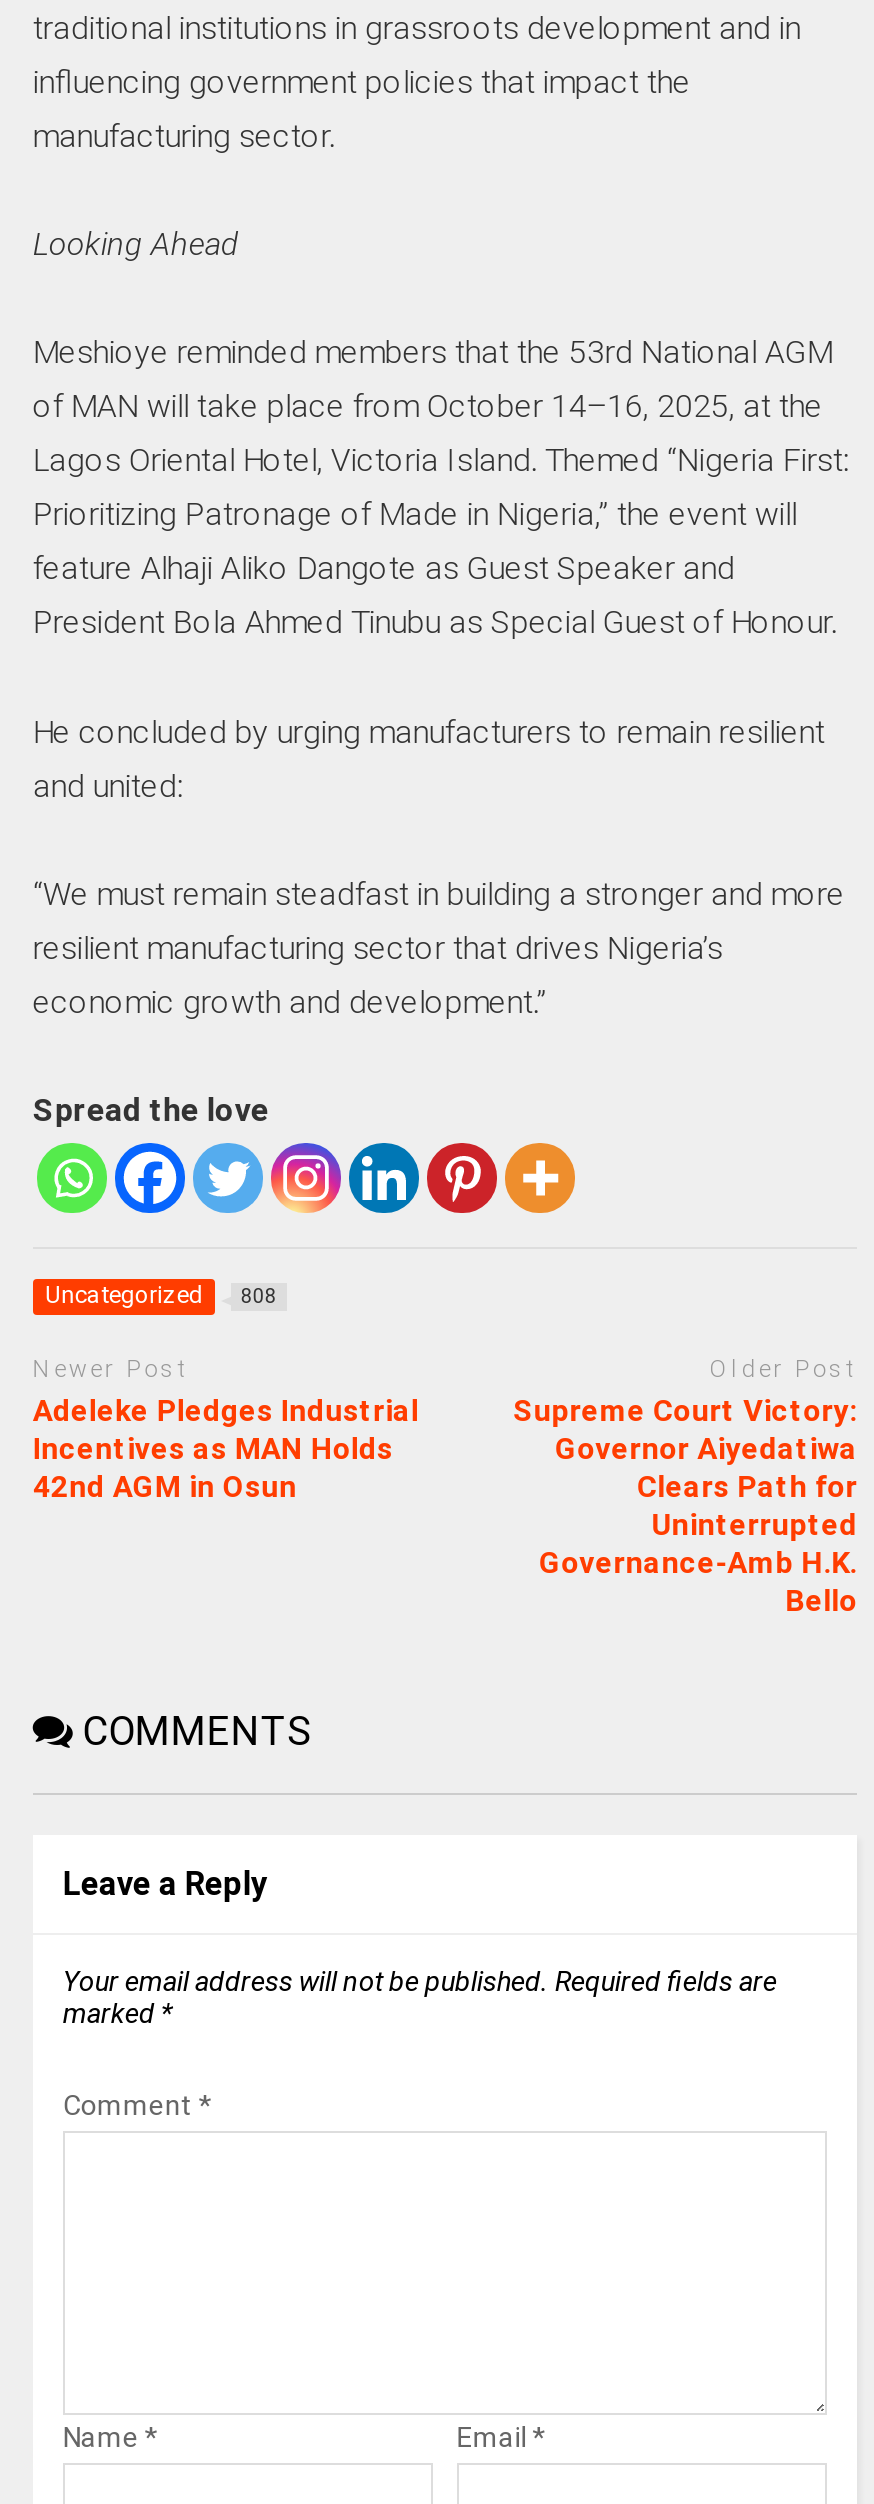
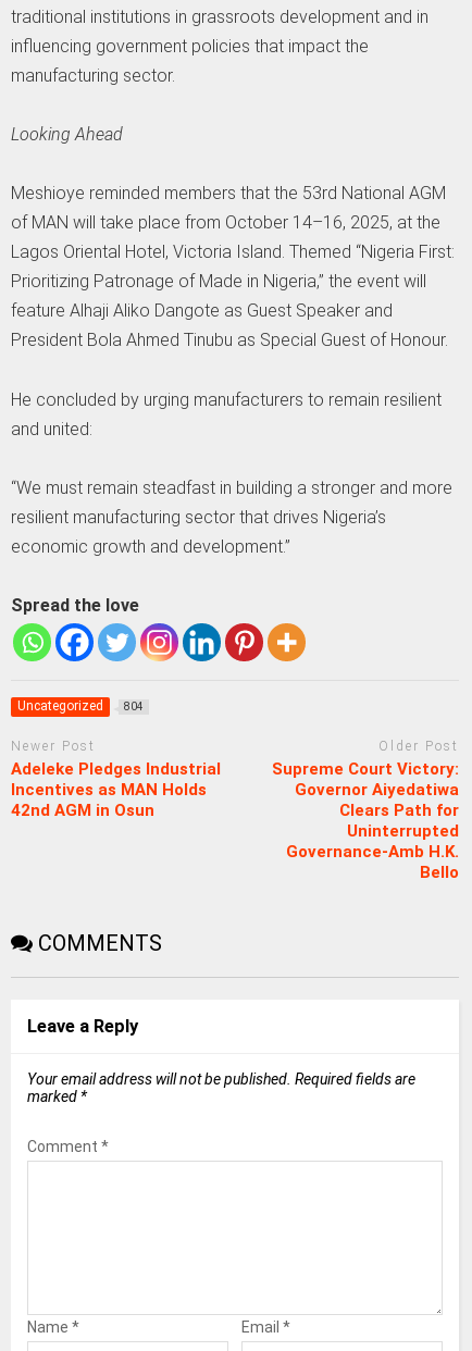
- Uncategorized 808
+ Uncategorized 804
